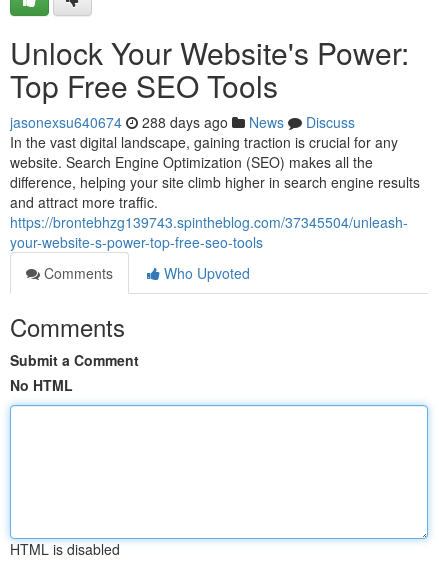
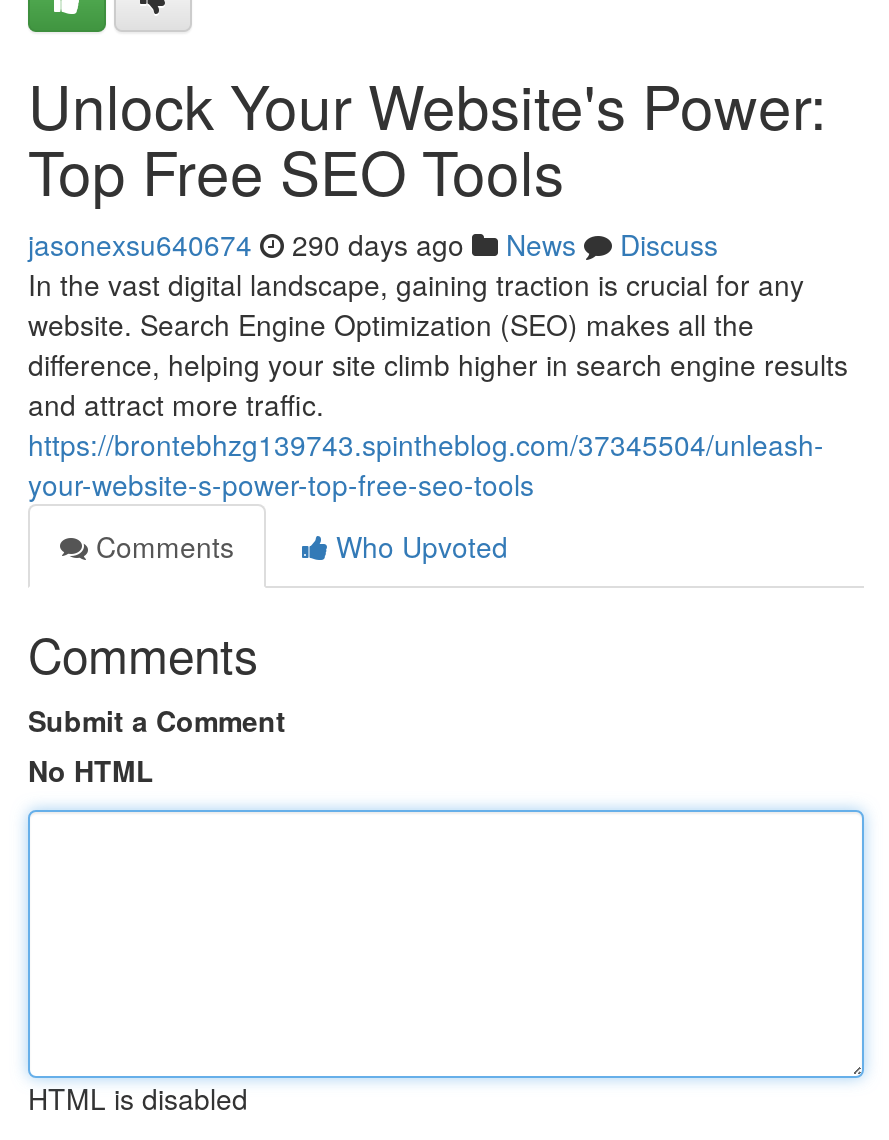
- jasonexsu640674 288 days ago News Discuss
+ jasonexsu640674 290 days ago News Discuss
